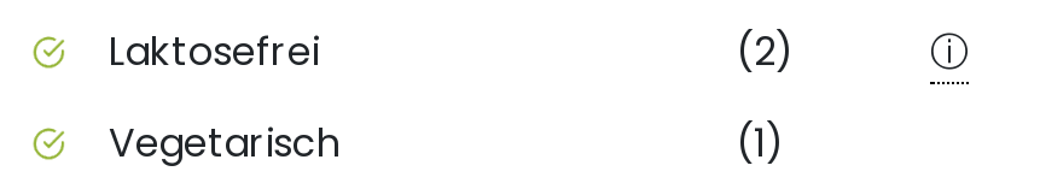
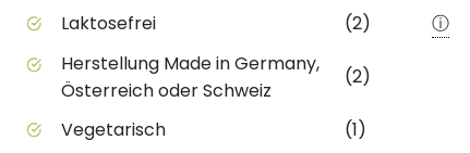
+ Herstellung Made in Germany,
+ Österreich oder Schweiz

+ (2)
